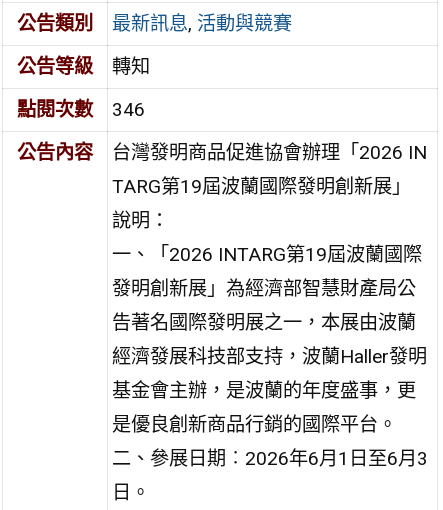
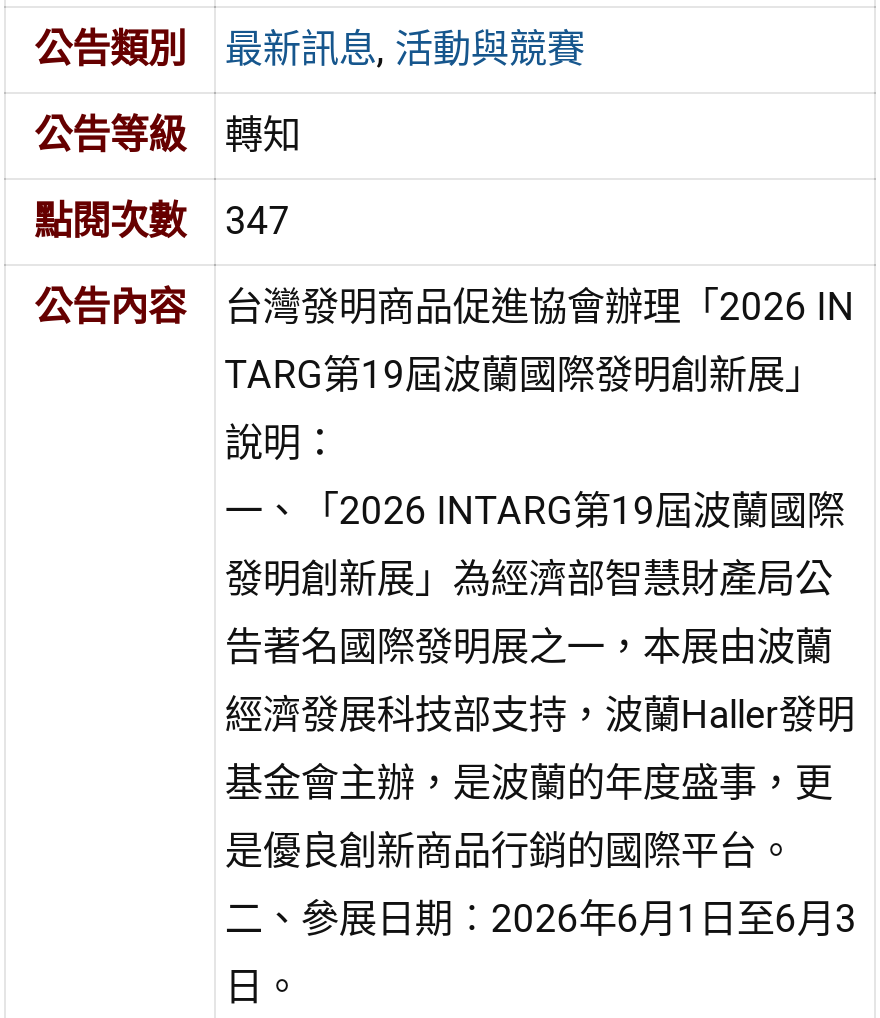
- 點閱次數 346
+ 點閱次數 347
